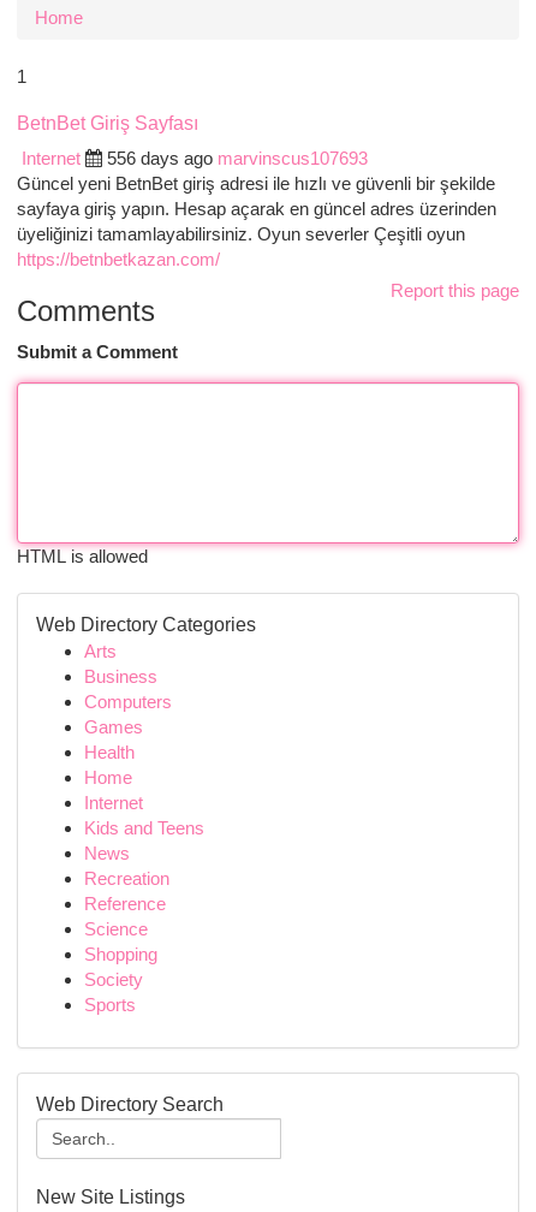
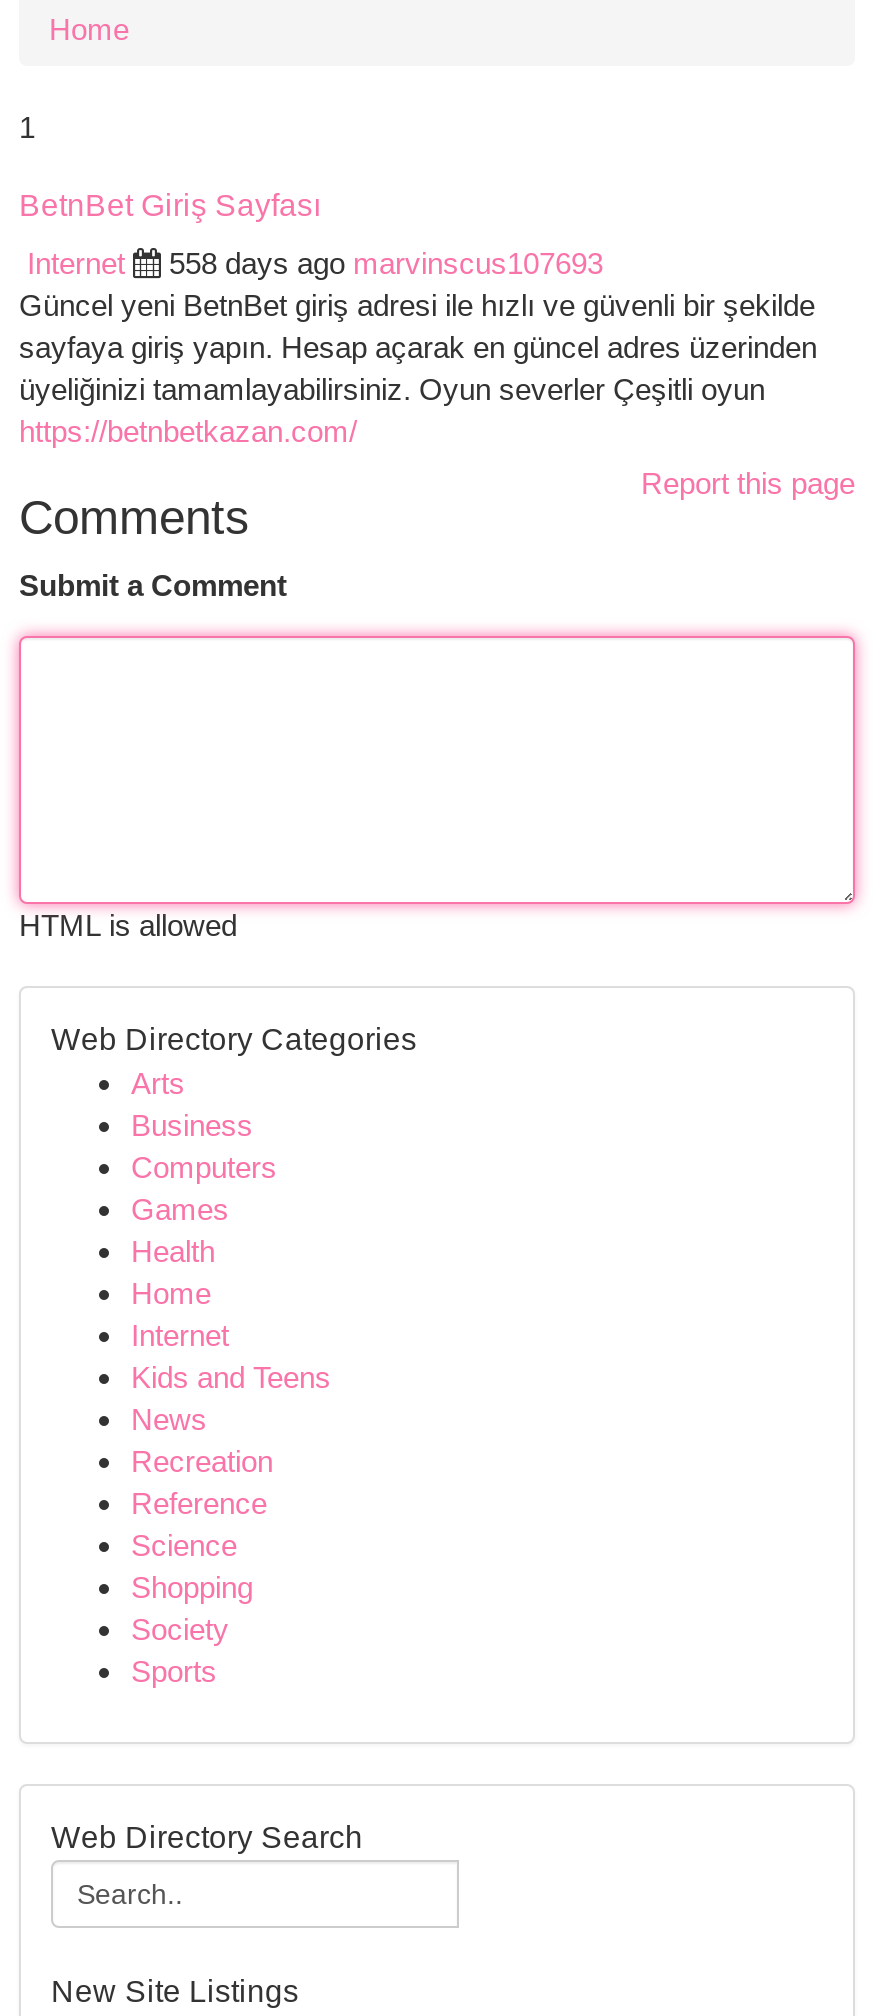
- 556 days ago marvinscus107693
+ 558 days ago marvinscus107693
